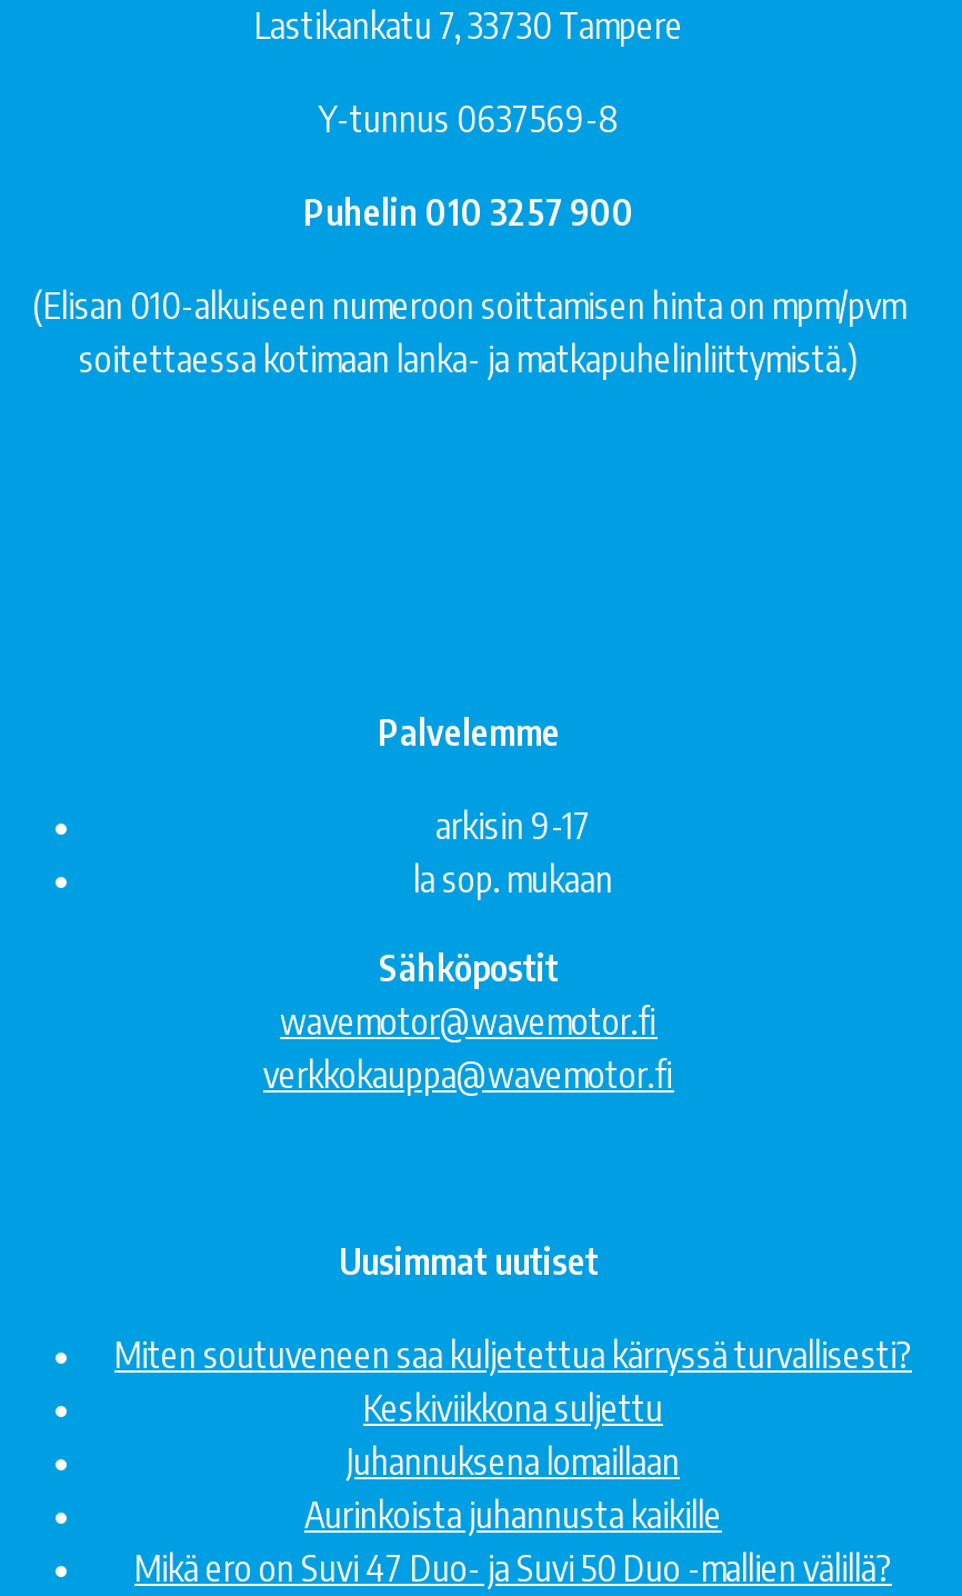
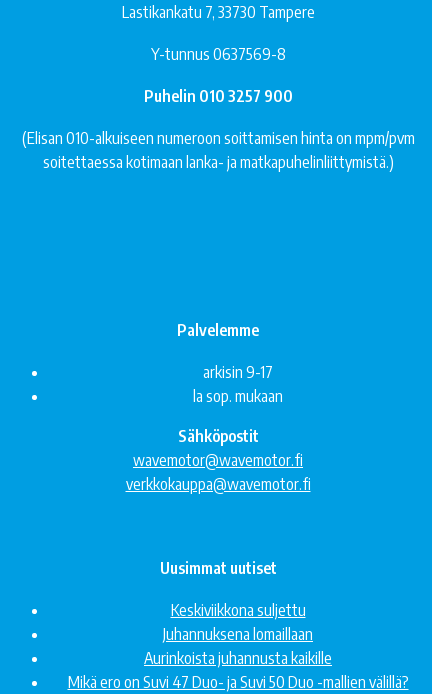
- Miten soutuveneen saa kuljetettua kärryssä turvallisesti?
